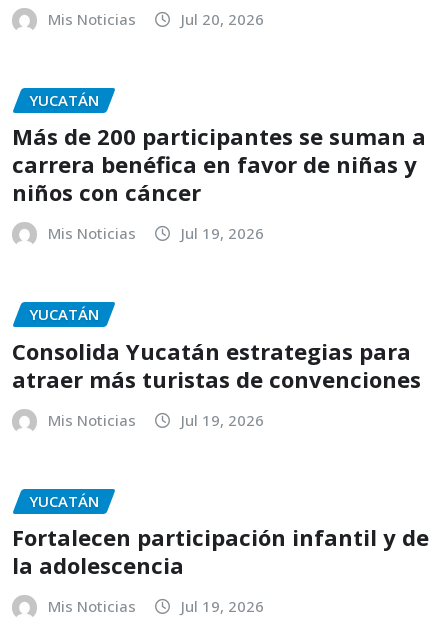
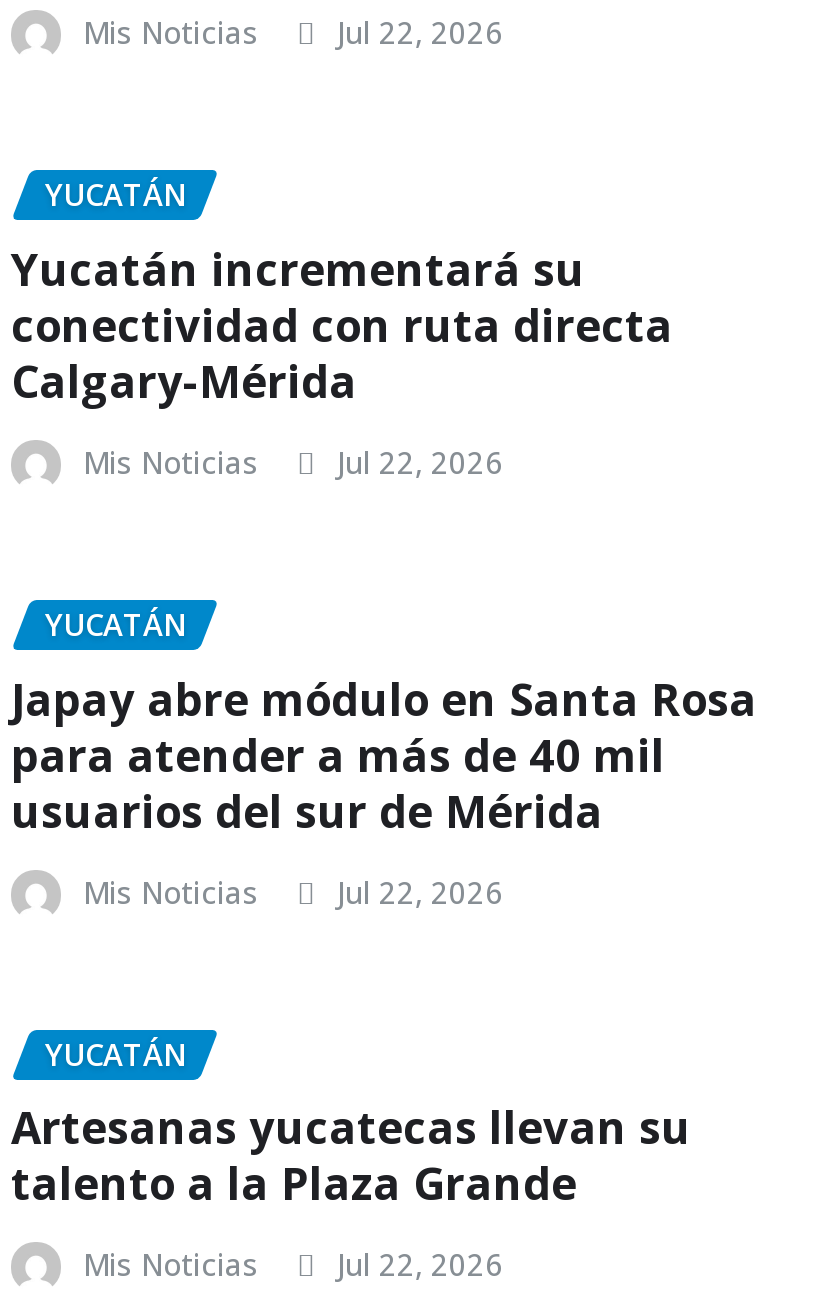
- Jul 20, 2026
+ Jul 22, 2026

- Más de 200 participantes se suman a
- carrera benéfica en favor de niñas y
- niños con cáncer
+ Yucatán incrementará su
+ conectividad con ruta directa
+ Calgary-Mérida

- Jul 19, 2026
+ Jul 22, 2026

- Consolida Yucatán estrategias para
- atraer más turistas de convenciones
+ Japay abre módulo en Santa Rosa
+ para atender a más de 40 mil
+ usuarios del sur de Mérida

- Jul 19, 2026
+ Jul 22, 2026

- Fortalecen participación infantil y de
- la adolescencia
+ Artesanas yucatecas llevan su
+ talento a la Plaza Grande

- Jul 19, 2026
+ Jul 22, 2026
